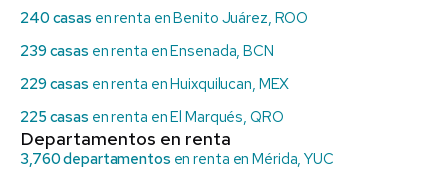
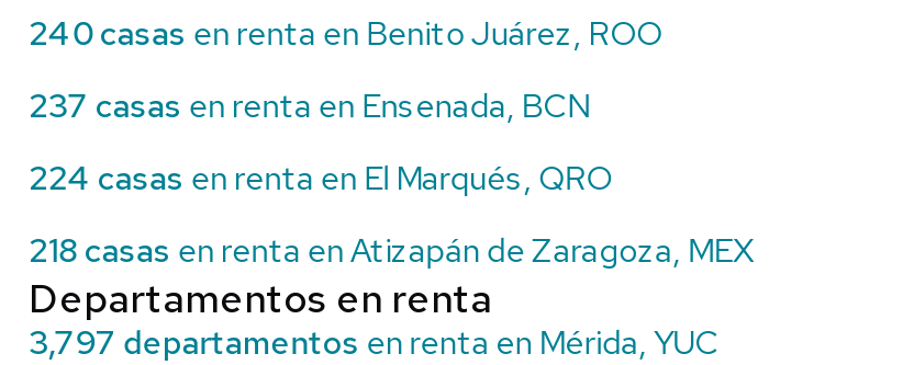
- 239 casas en renta en Ensenada, BCN
+ 237 casas en renta en Ensenada, BCN

- 229 casas en renta en Huixquilucan, MEX
+ 224 casas en renta en El Marqués, QRO

- 225 casas en renta en El Marqués, QRO
+ 218 casas en renta en Atizapán de Zaragoza, MEX

- 3,760 departamentos en renta en Mérida, YUC
+ 3,797 departamentos en renta en Mérida, YUC
